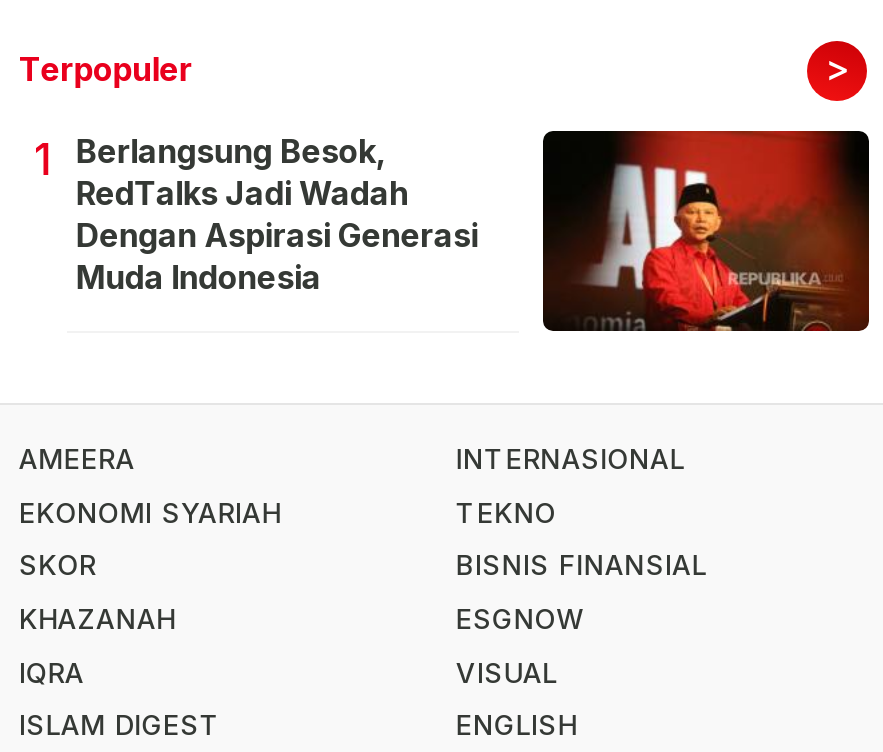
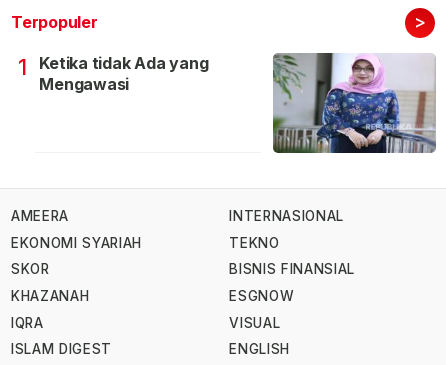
- Berlangsung Besok,
- RedTalks Jadi Wadah
- Dengan Aspirasi Generasi
- Muda Indonesia
+ Ketika tidak Ada yang
+ Mengawasi

- [image]
+ [image]
